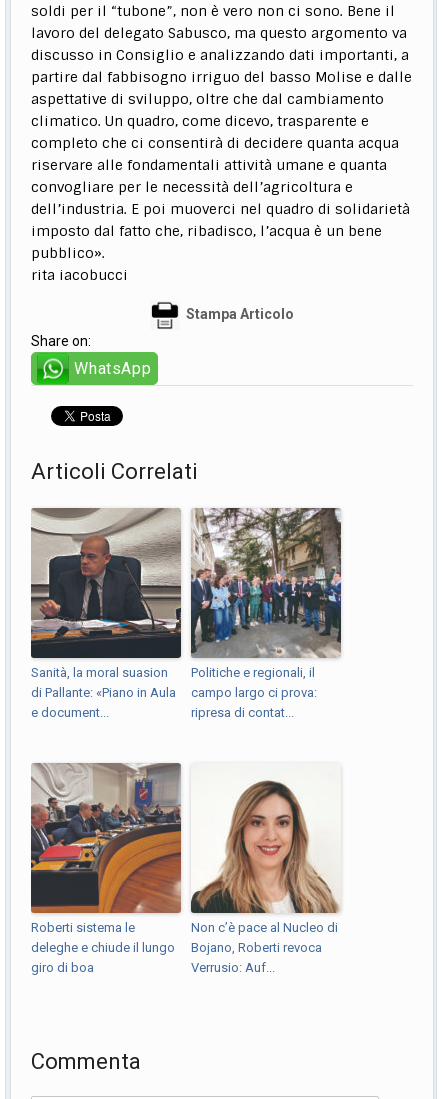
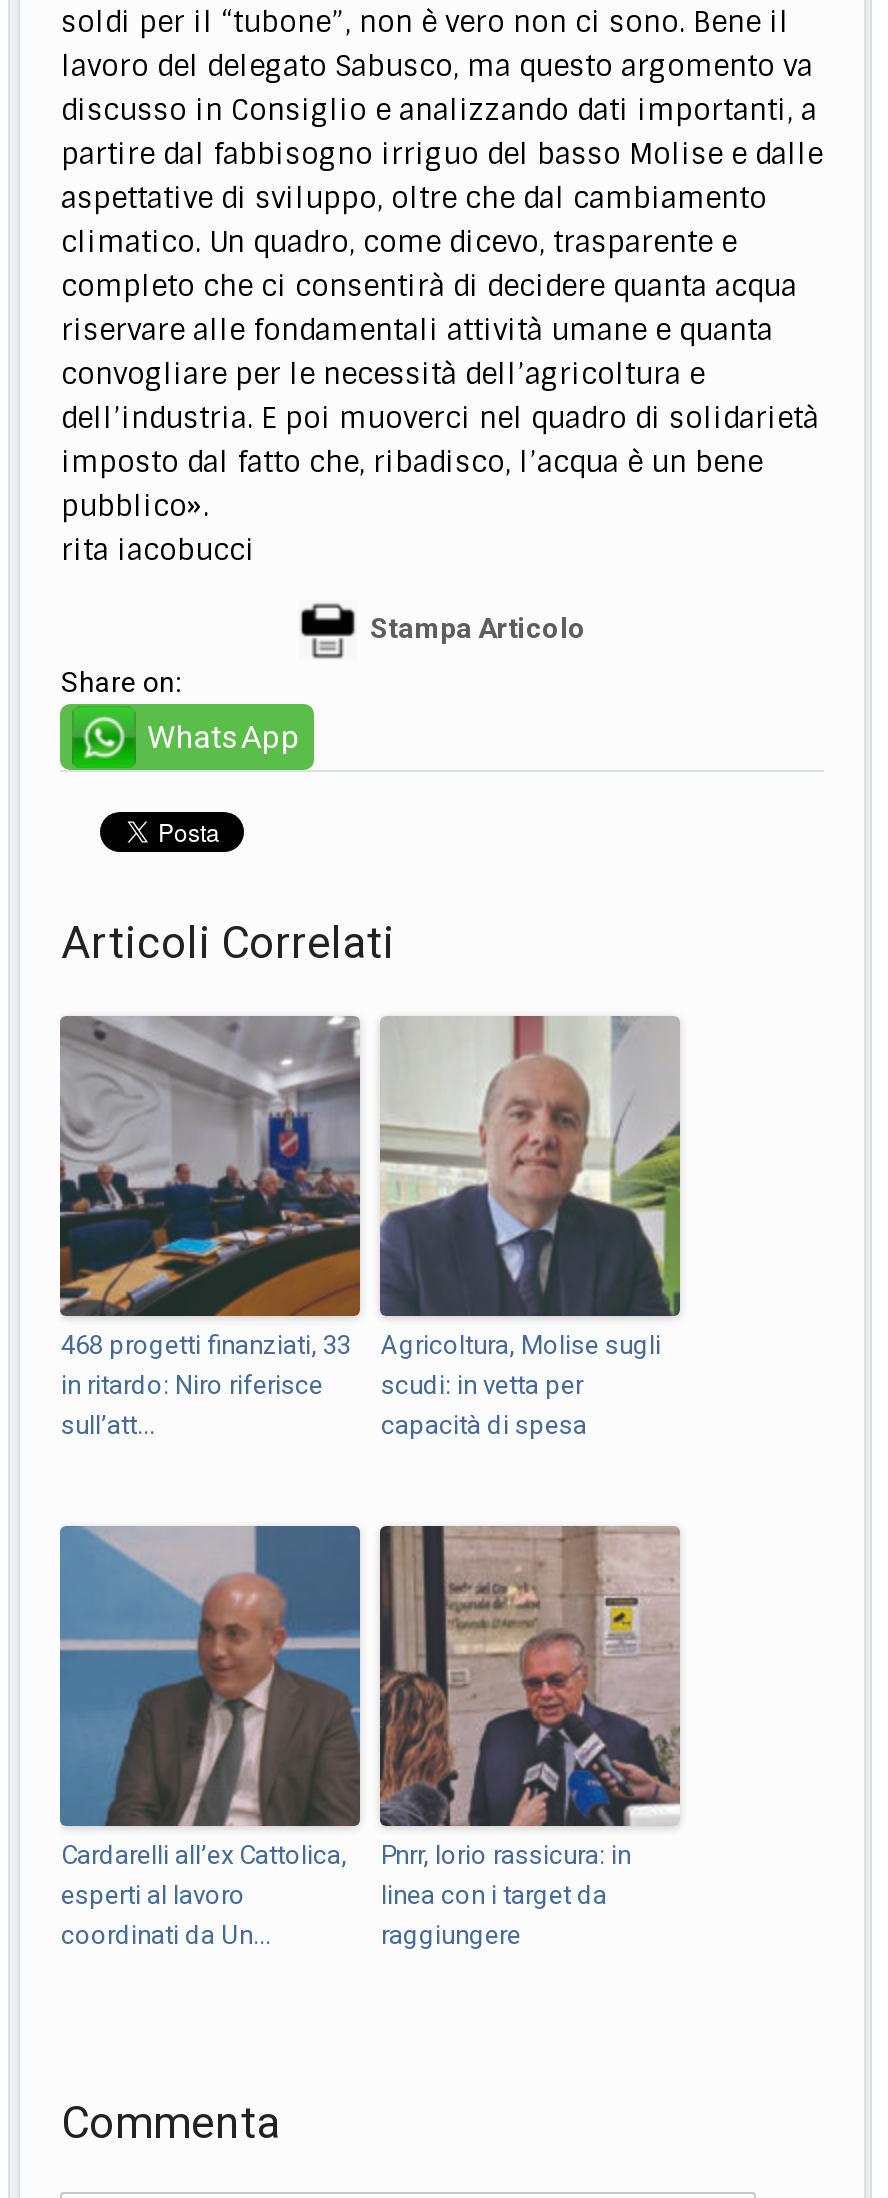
- [image]
- Sanità, la moral suasion
- di Pallante: «Piano in Aula
- e document...
+ [image]
+ 468 progetti finanziati, 33
+ in ritardo: Niro riferisce
+ sull’att...

- [image]
- Politiche e regionali, il
- campo largo ci prova:
- ripresa di contat...
+ [image]
+ Agricoltura, Molise sugli
+ scudi: in vetta per
+ capacità di spesa

- [image]
- Roberti sistema le
- deleghe e chiude il lungo
- giro di boa
+ [image]
+ Cardarelli all’ex Cattolica,
+ esperti al lavoro
+ coordinati da Un...

- [image]
- Non c’è pace al Nucleo di
- Bojano, Roberti revoca
- Verrusio: Auf...
+ [image]
+ Pnrr, Iorio rassicura: in
+ linea con i target da
+ raggiungere
